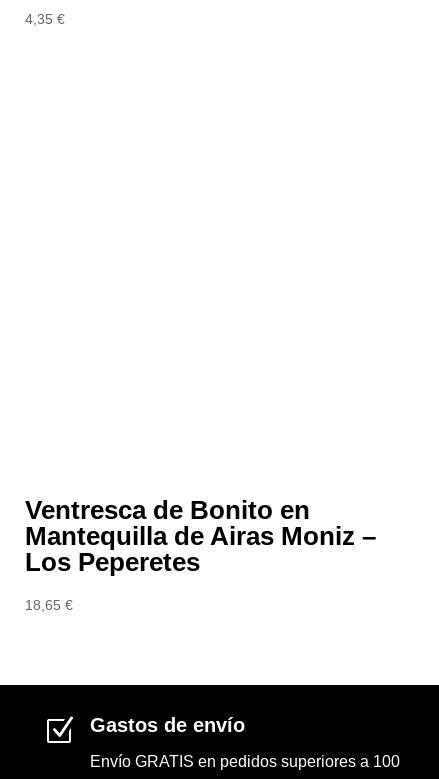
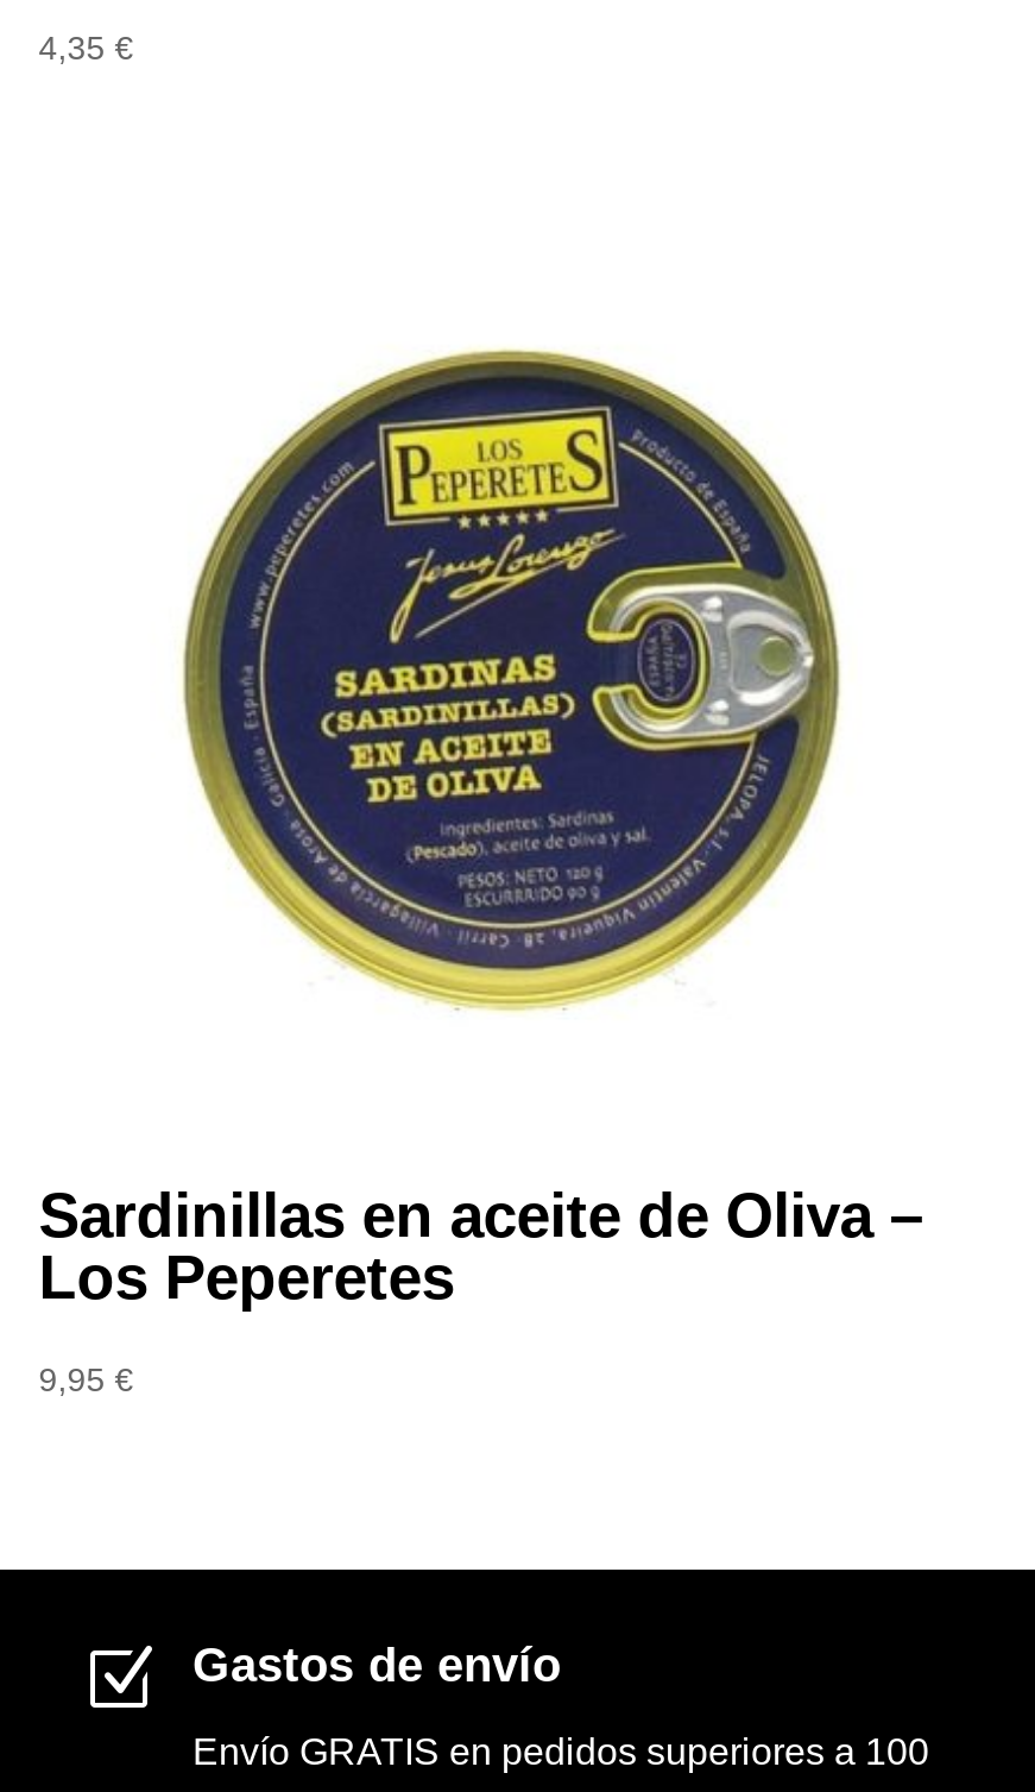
+ [image]

- Ventresca de Bonito en
- Mantequilla de Airas Moniz –
+ Sardinillas en aceite de Oliva –

- 18,65 €
+ 9,95 €
